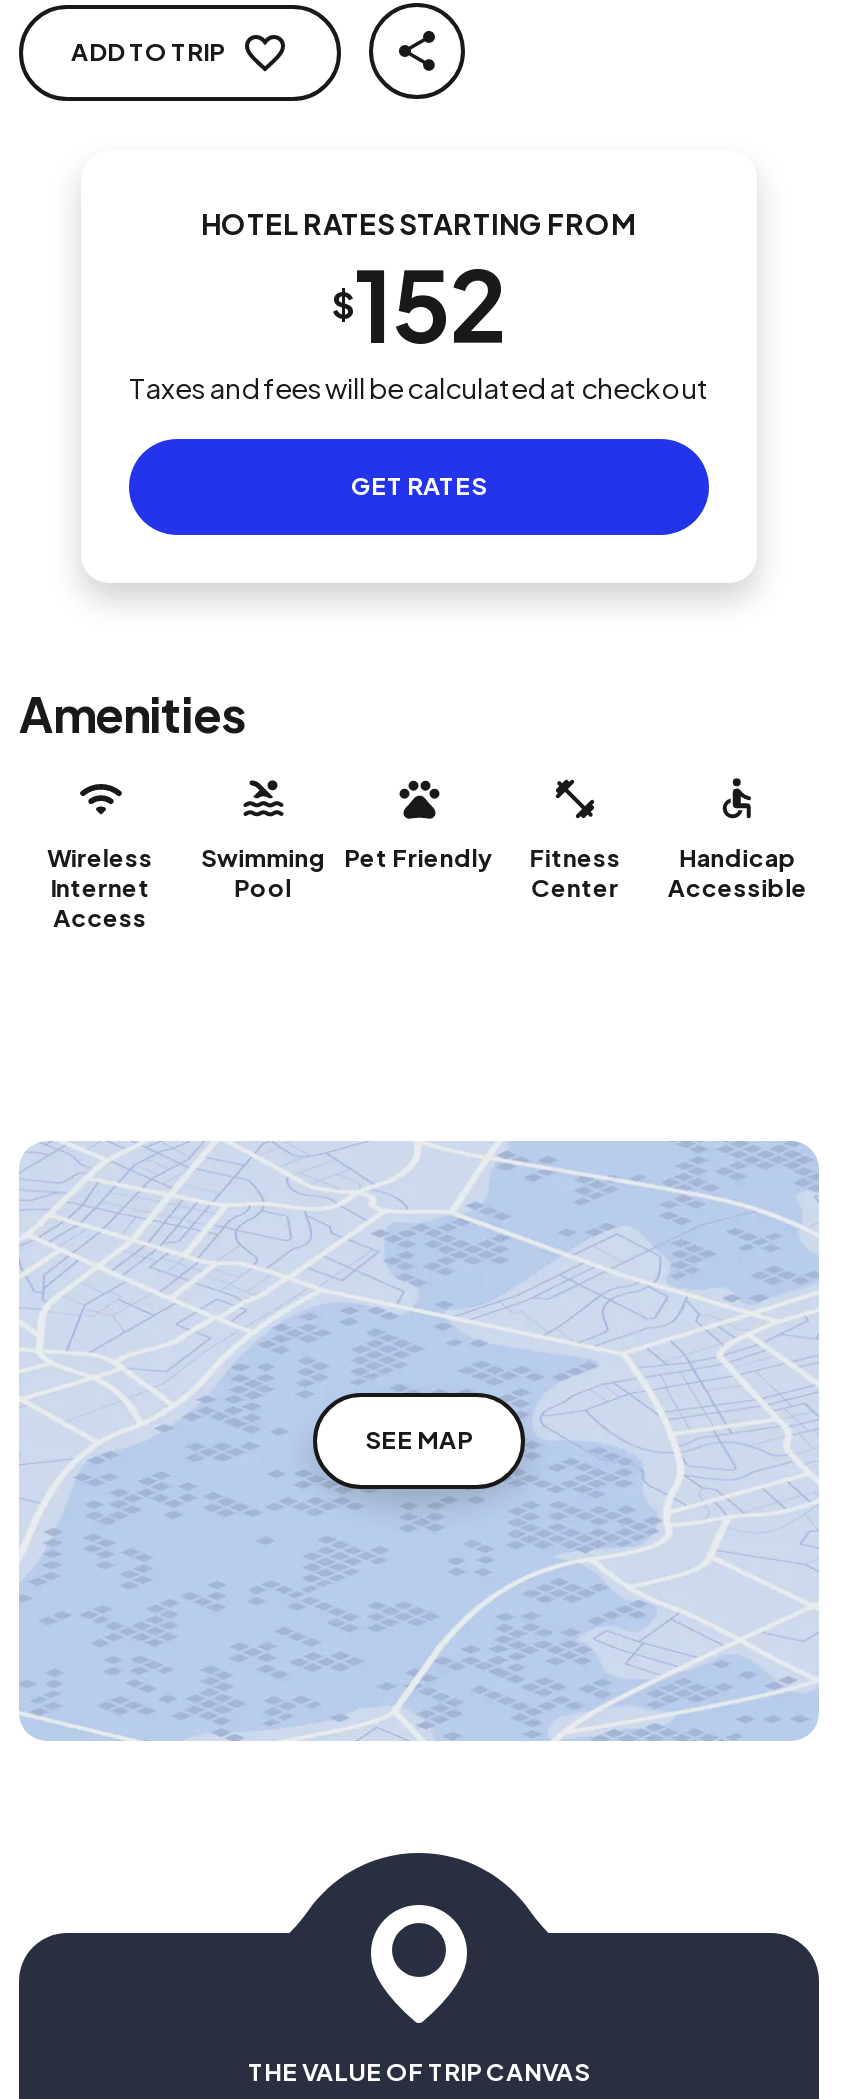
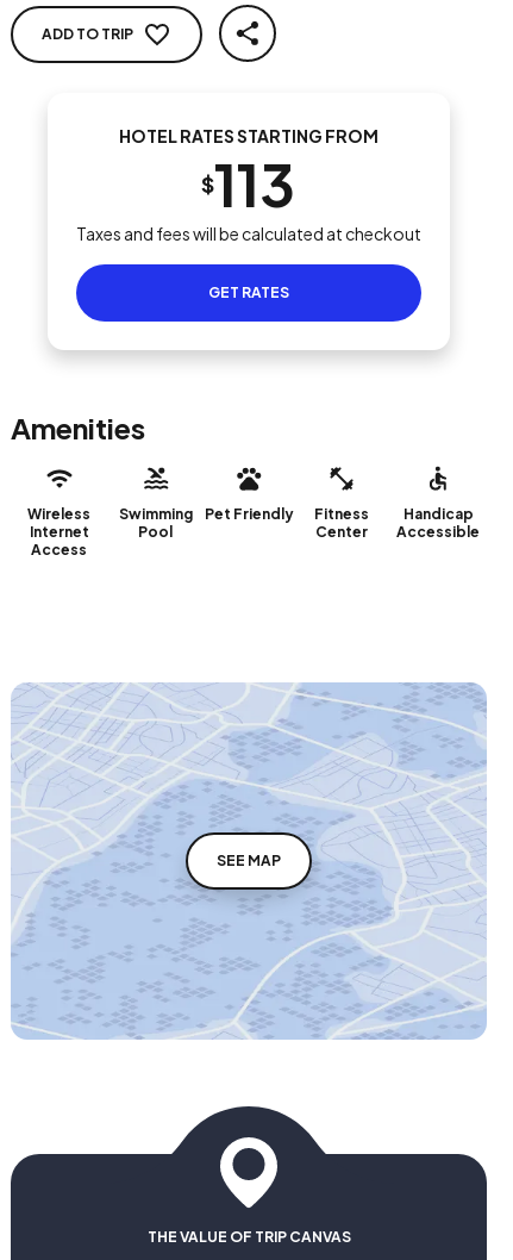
- $152
+ $113
